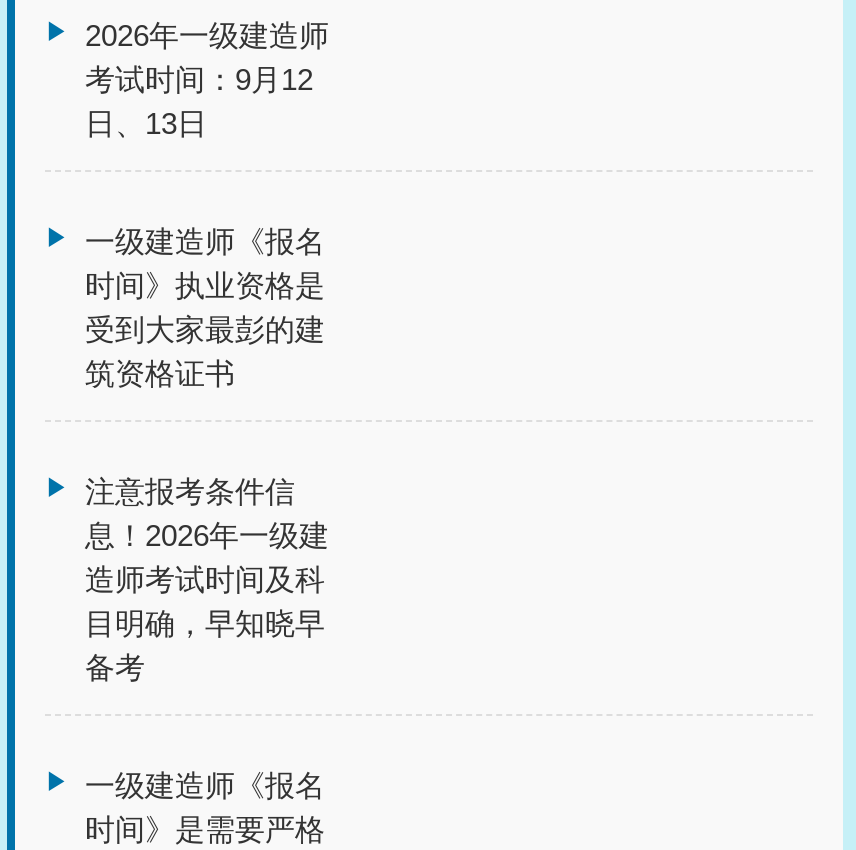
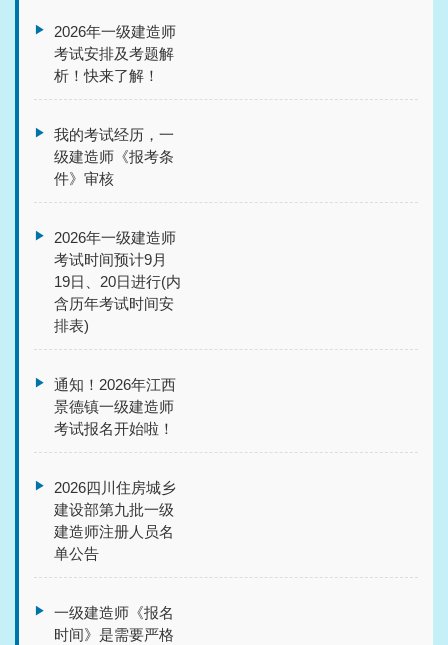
- 考试时间：9月12
- 日、13日
- 一级建造师《报名
- 时间》执业资格是
- 受到大家最彭的建
- 筑资格证书
- 注意报考条件信
- 息！2026年一级建
- 造师考试时间及科
- 目明确，早知晓早
- 备考
+ 考试安排及考题解
+ 析！快来了解！
+ 我的考试经历，一
+ 级建造师《报考条
+ 件》审核
+ 2026年一级建造师
+ 考试时间预计9月
+ 19日、20日进行(内
+ 含历年考试时间安
+ 排表)
+ 通知！2026年江西
+ 景德镇一级建造师
+ 考试报名开始啦！
+ 2026四川住房城乡
+ 建设部第九批一级
+ 建造师注册人员名
+ 单公告
